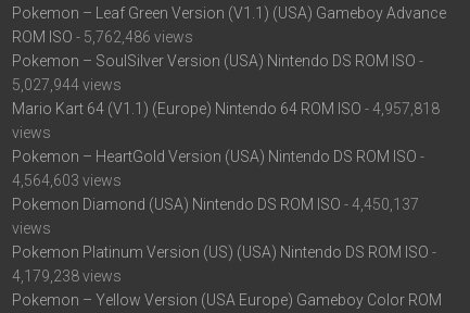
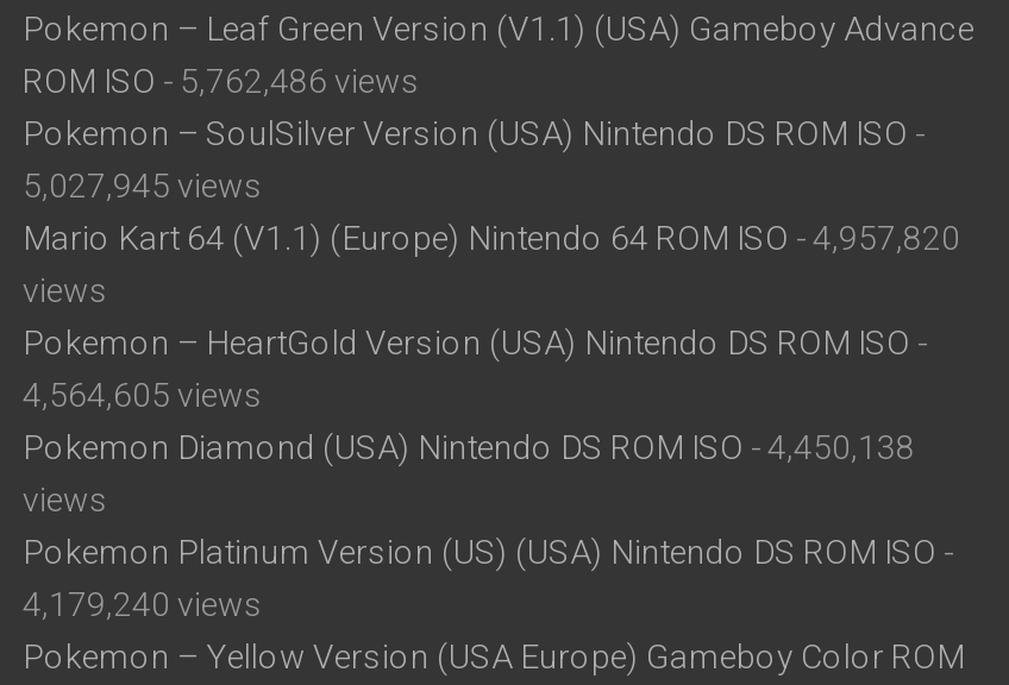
- 5,027,944 views
+ 5,027,945 views

- Mario Kart 64 (V1.1) (Europe) Nintendo 64 ROM ISO - 4,957,818
+ Mario Kart 64 (V1.1) (Europe) Nintendo 64 ROM ISO - 4,957,820

- 4,564,603 views
+ 4,564,605 views

- Pokemon Diamond (USA) Nintendo DS ROM ISO - 4,450,137
+ Pokemon Diamond (USA) Nintendo DS ROM ISO - 4,450,138

- 4,179,238 views
+ 4,179,240 views
